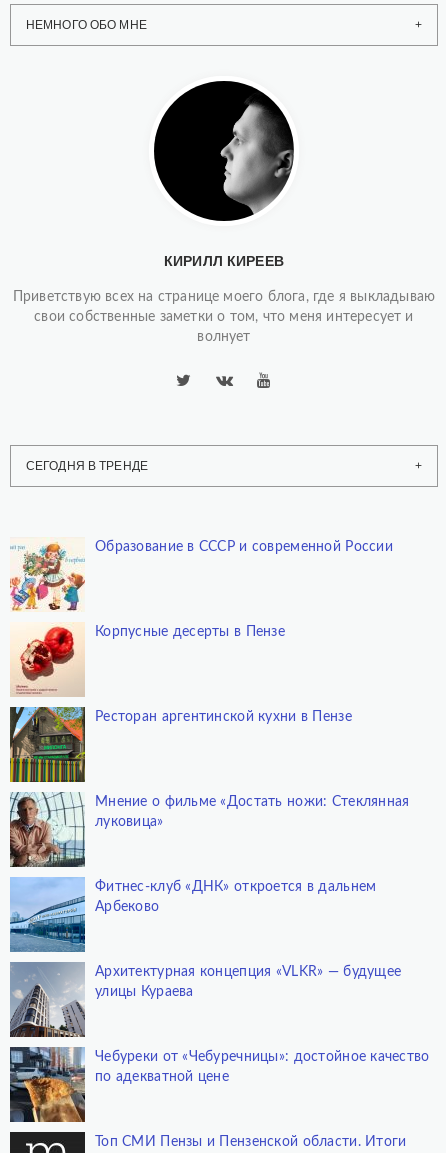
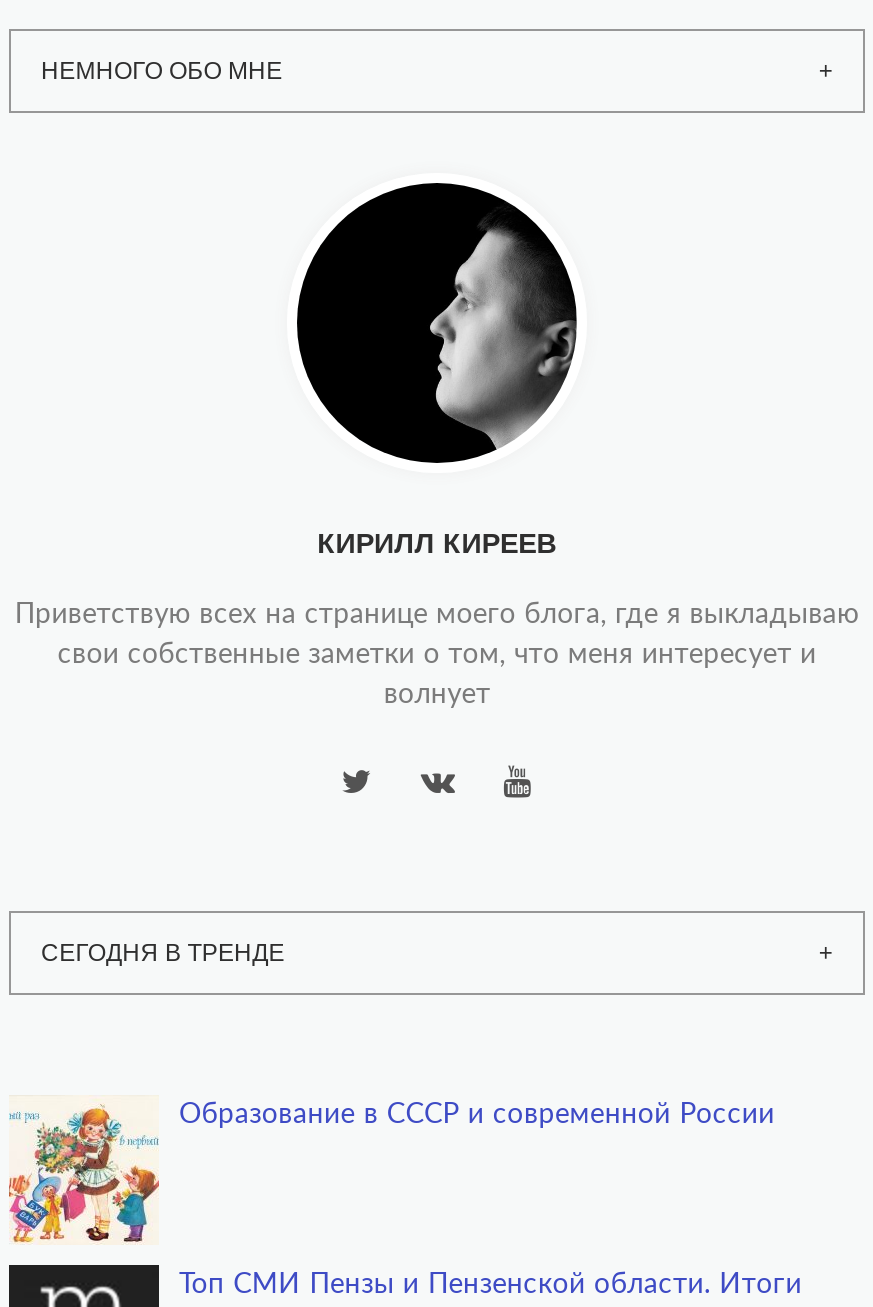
- [image]
- Корпусные десерты в Пензе

- [image]
- Ресторан аргентинской кухни в Пензе

- [image]
- Мнение о фильме «Достать ножи: Стеклянная
- луковица»

- [image]
- Фитнес-клуб «ДНК» откроется в дальнем
- Арбеково

- [image]
- Архитектурная концепция «VLKR» — будущее
- улицы Кураева

- [image]
- Чебуреки от «Чебуречницы»: достойное качество
- по адекватной цене
